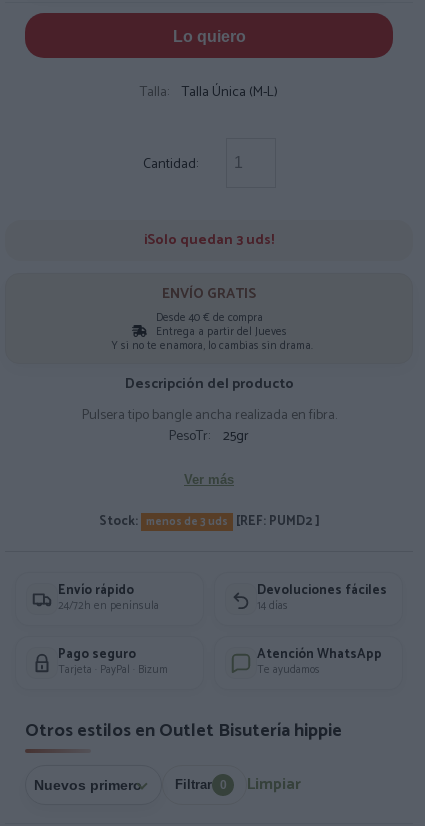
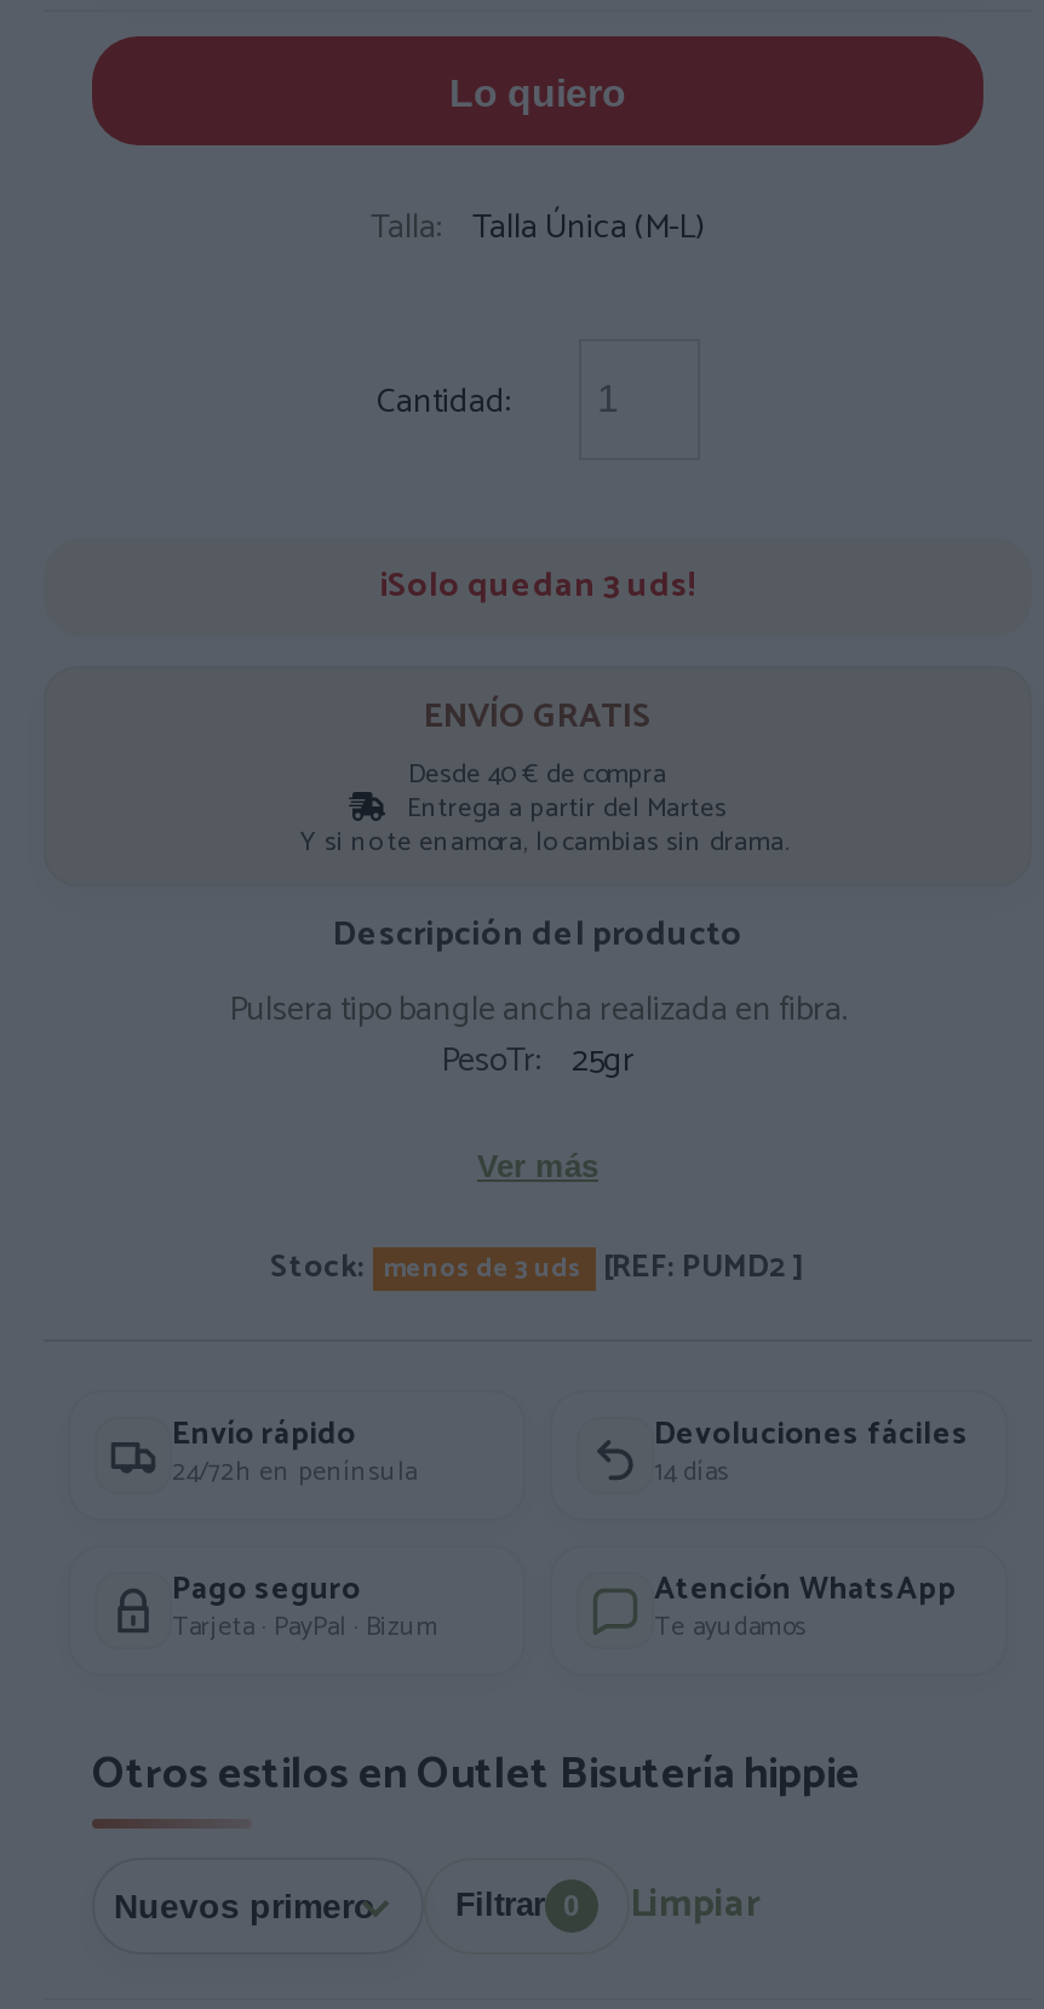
- Entrega a partir del Jueves
+ Entrega a partir del Martes
